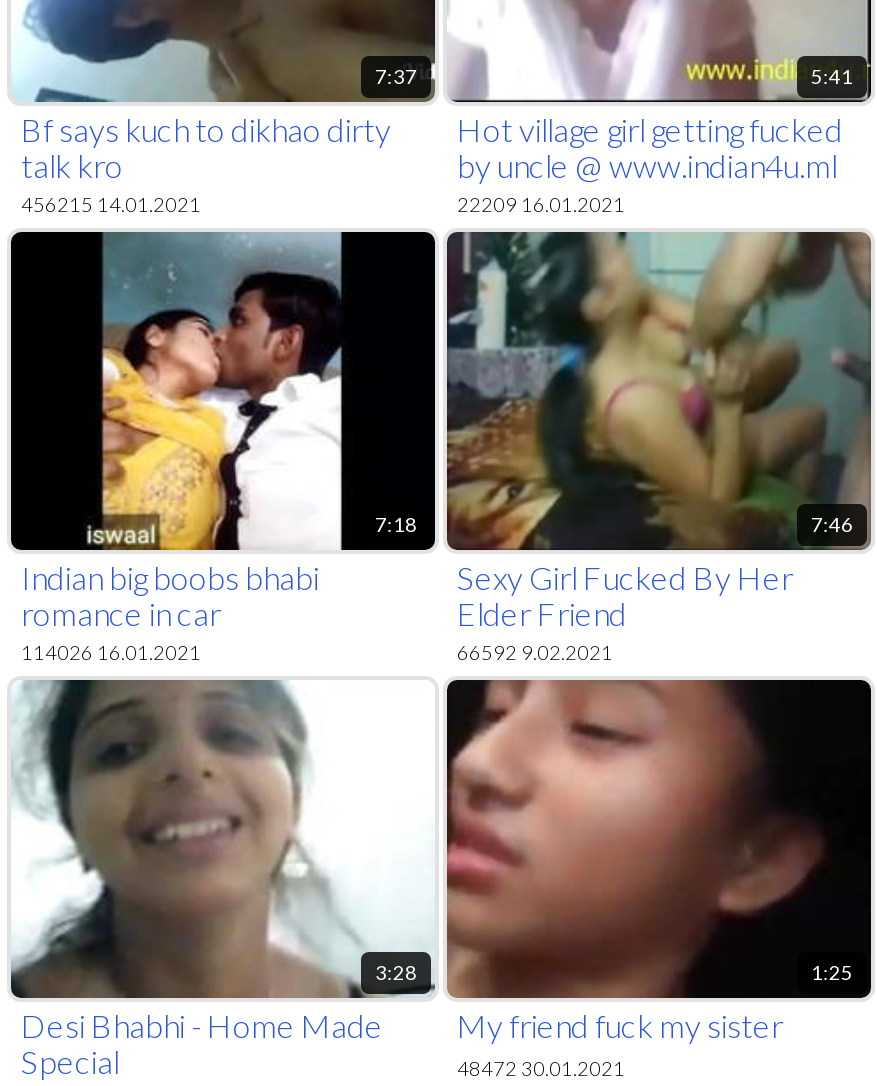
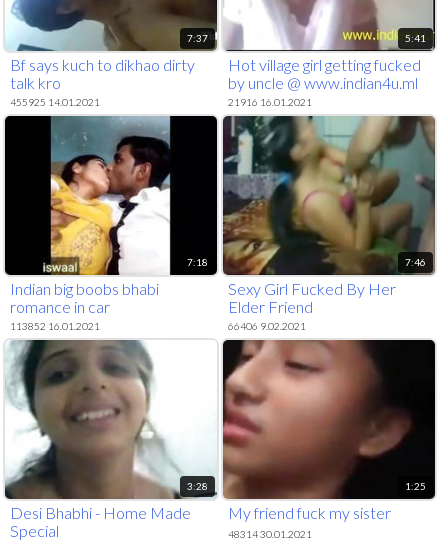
- 456215 14.01.2021
+ 455925 14.01.2021

- 22209 16.01.2021
+ 21916 16.01.2021

- 114026 16.01.2021
+ 113852 16.01.2021

- 66592 9.02.2021
+ 66406 9.02.2021

- 48472 30.01.2021
+ 48314 30.01.2021
